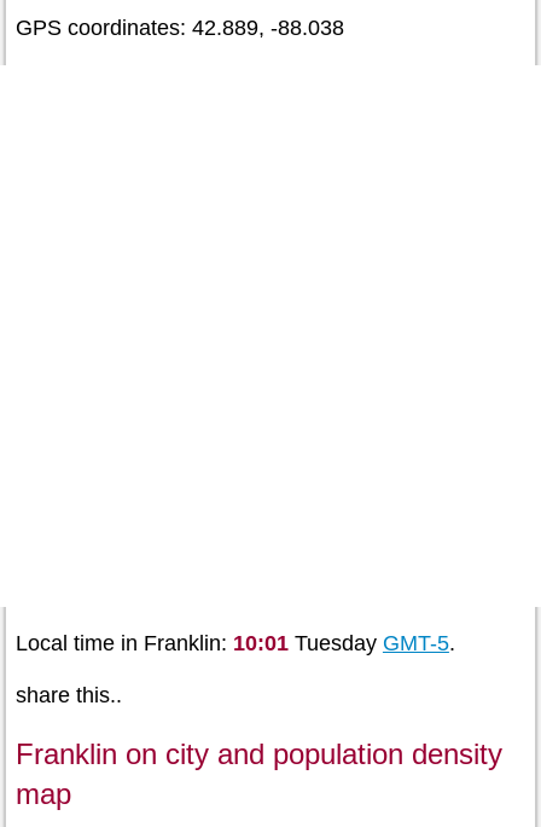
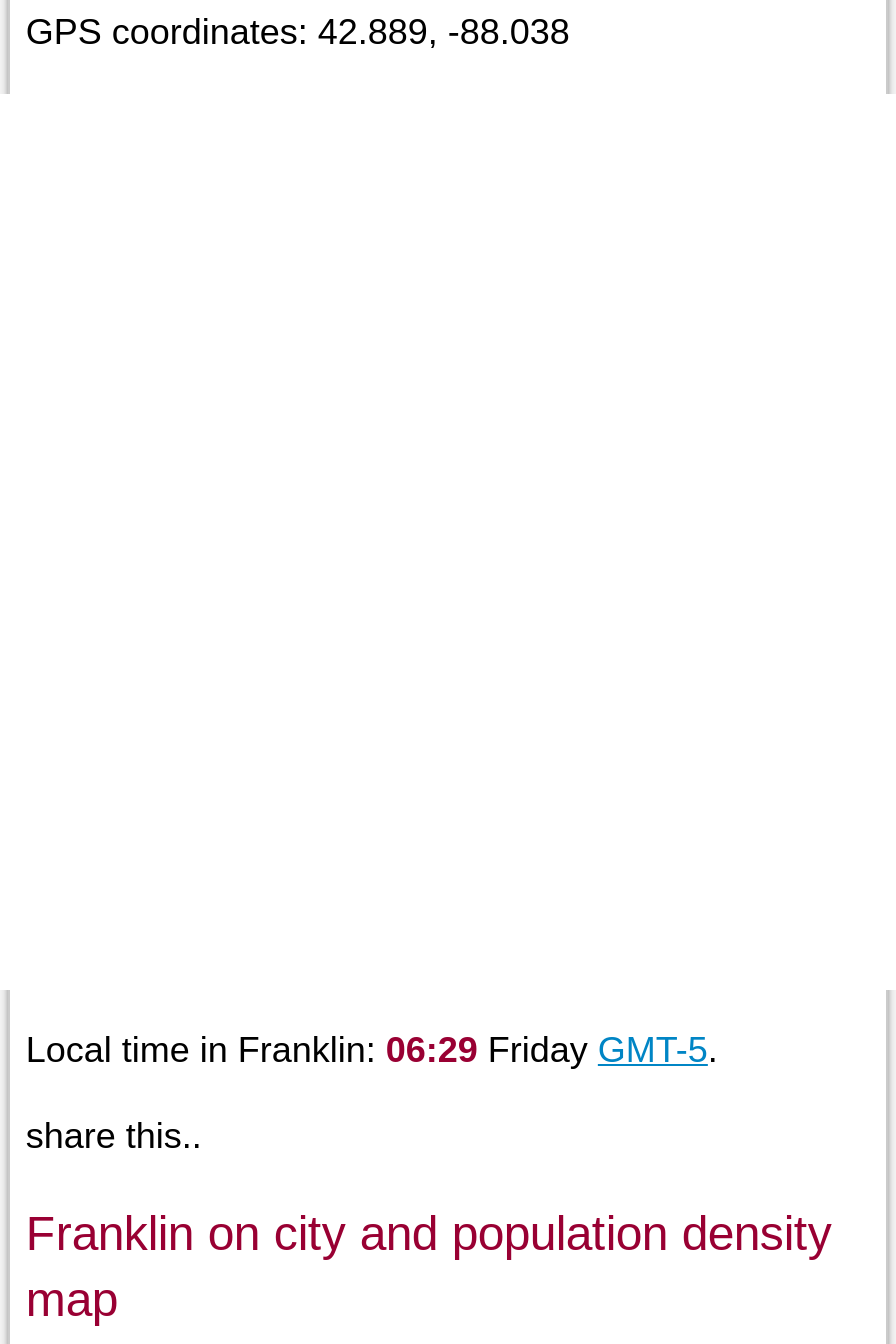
- Local time in Franklin: 10:01 Tuesday GMT-5.
+ Local time in Franklin: 06:29 Friday GMT-5.
